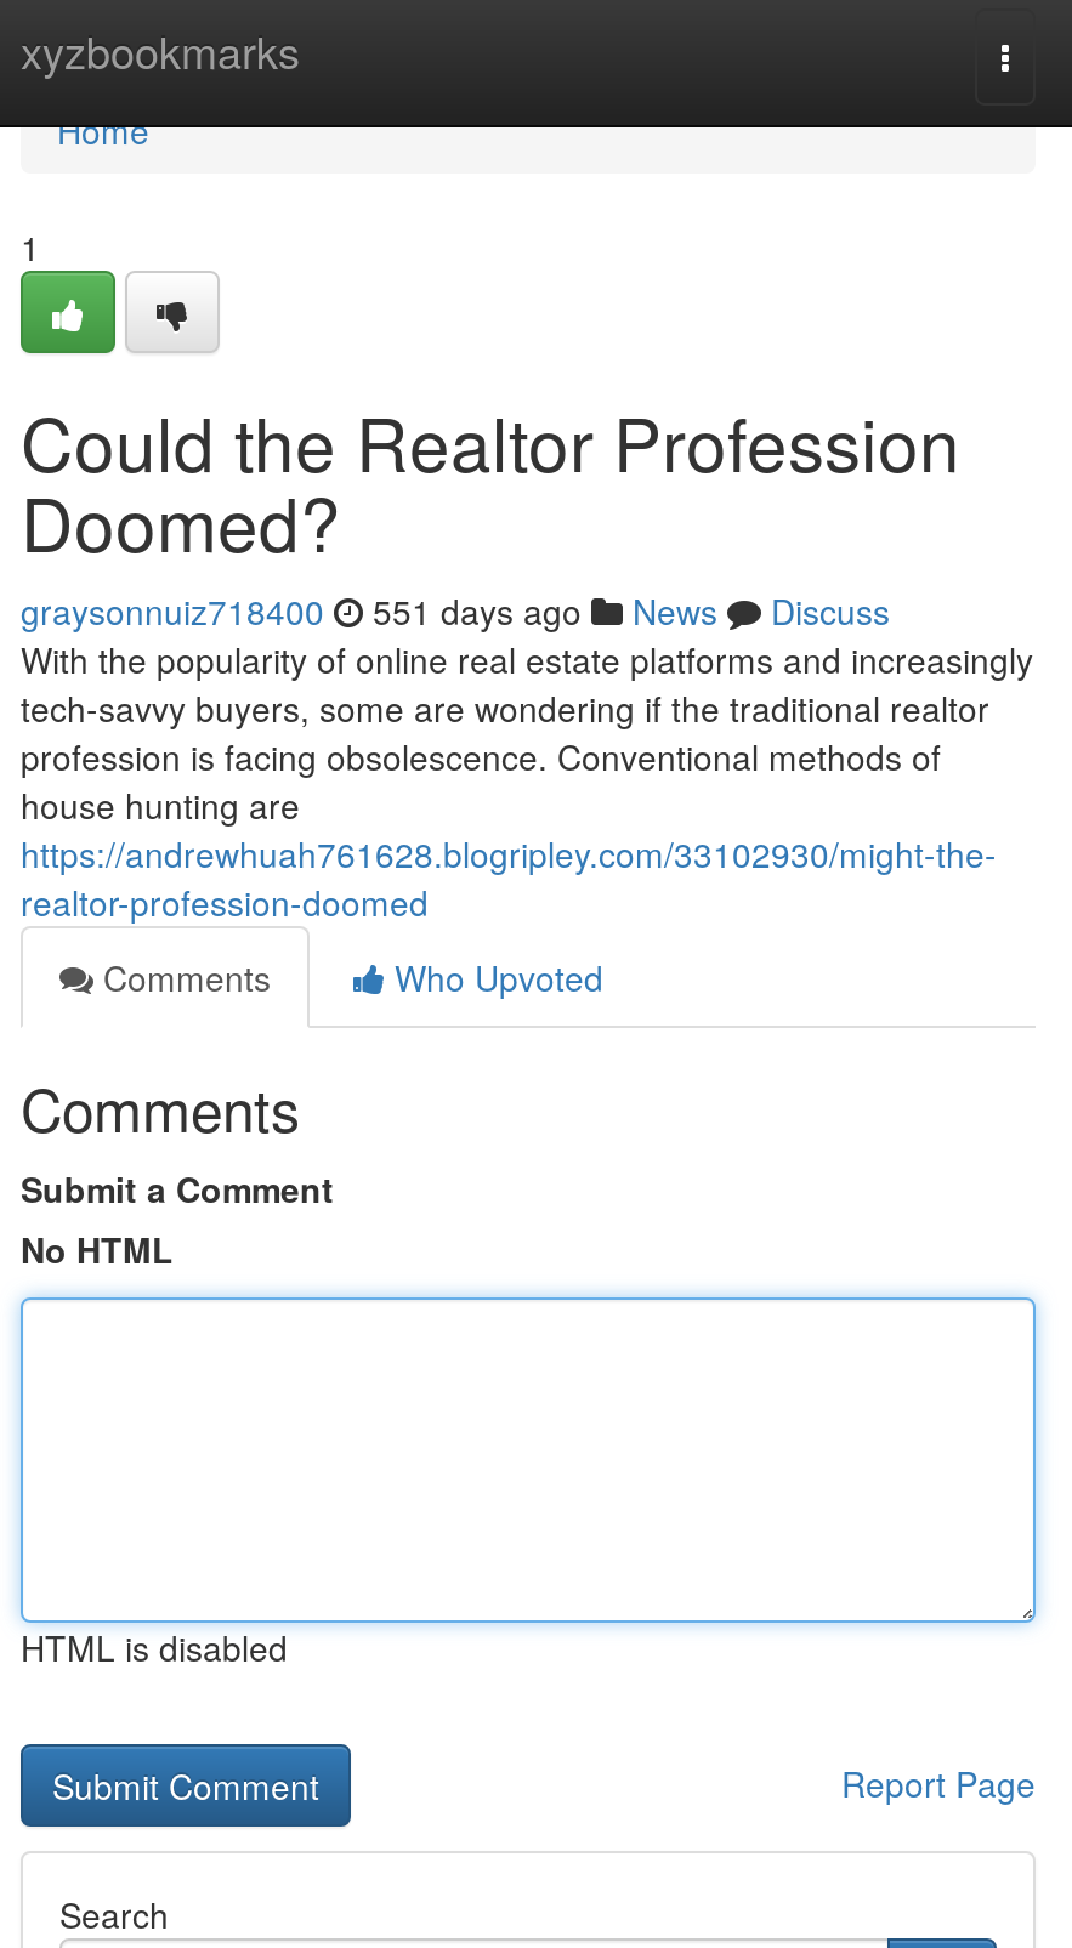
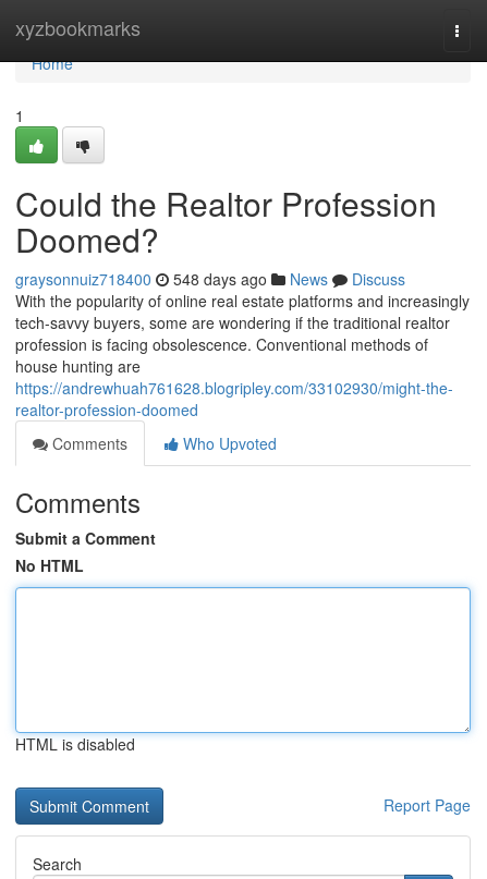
- graysonnuiz718400 551 days ago News Discuss
+ graysonnuiz718400 548 days ago News Discuss
